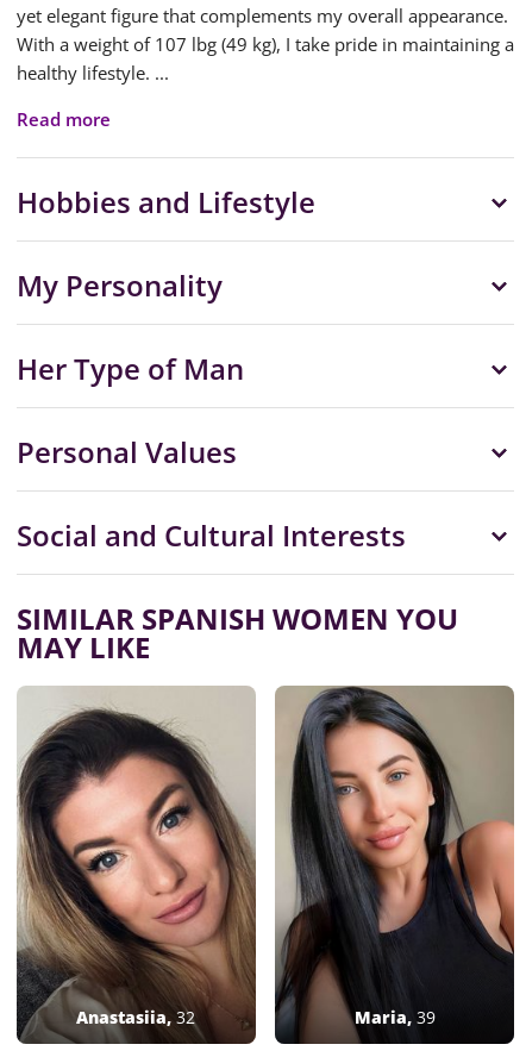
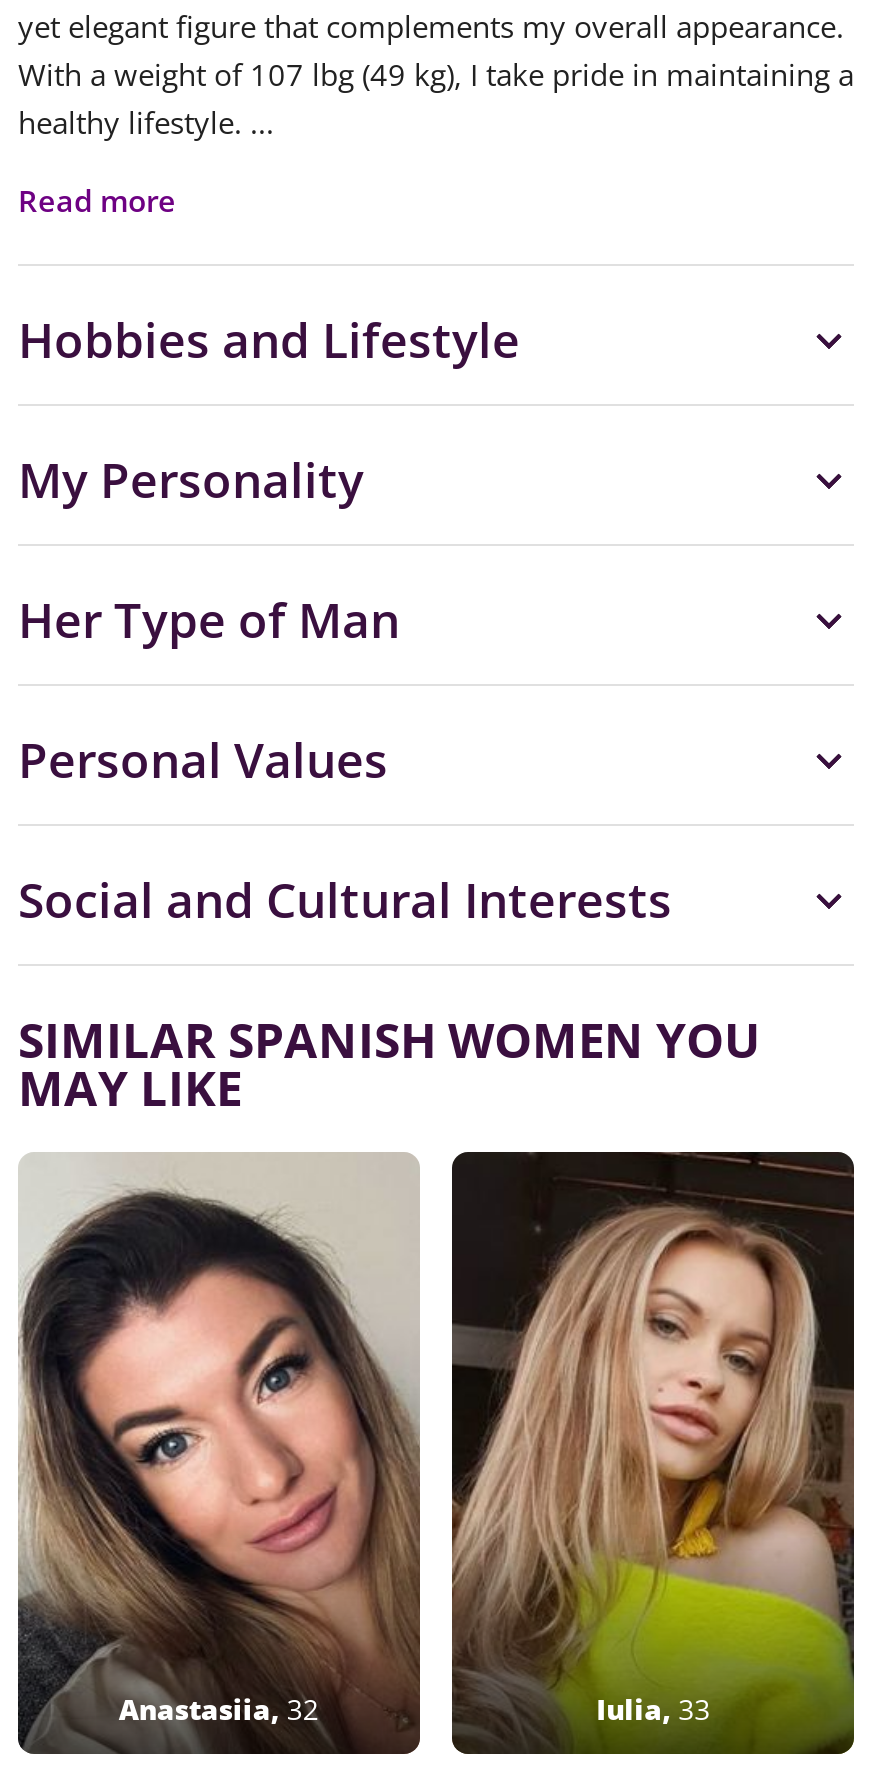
- [image]
- Maria, 39
+ [image]
+ Iulia, 33
